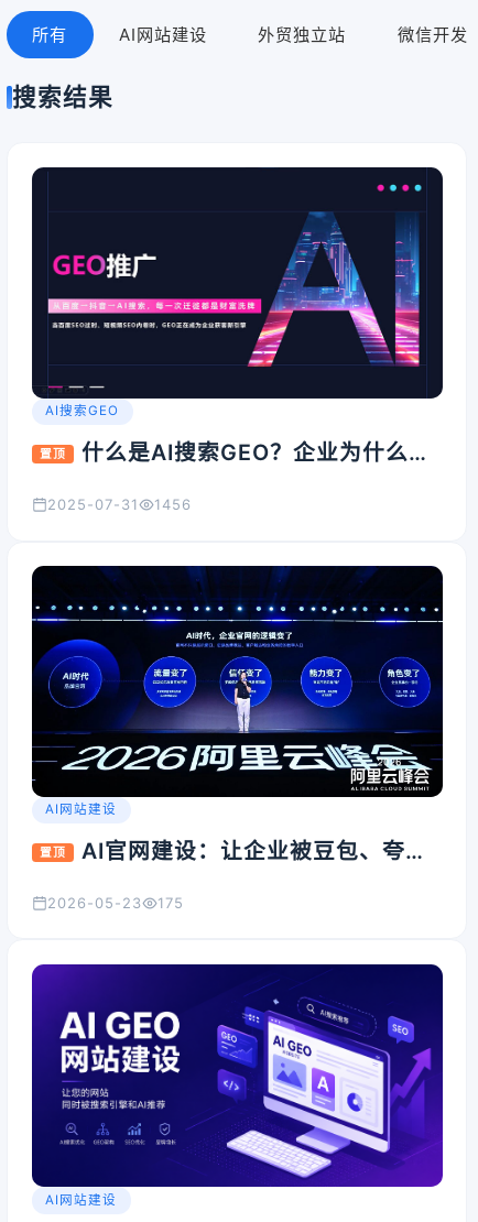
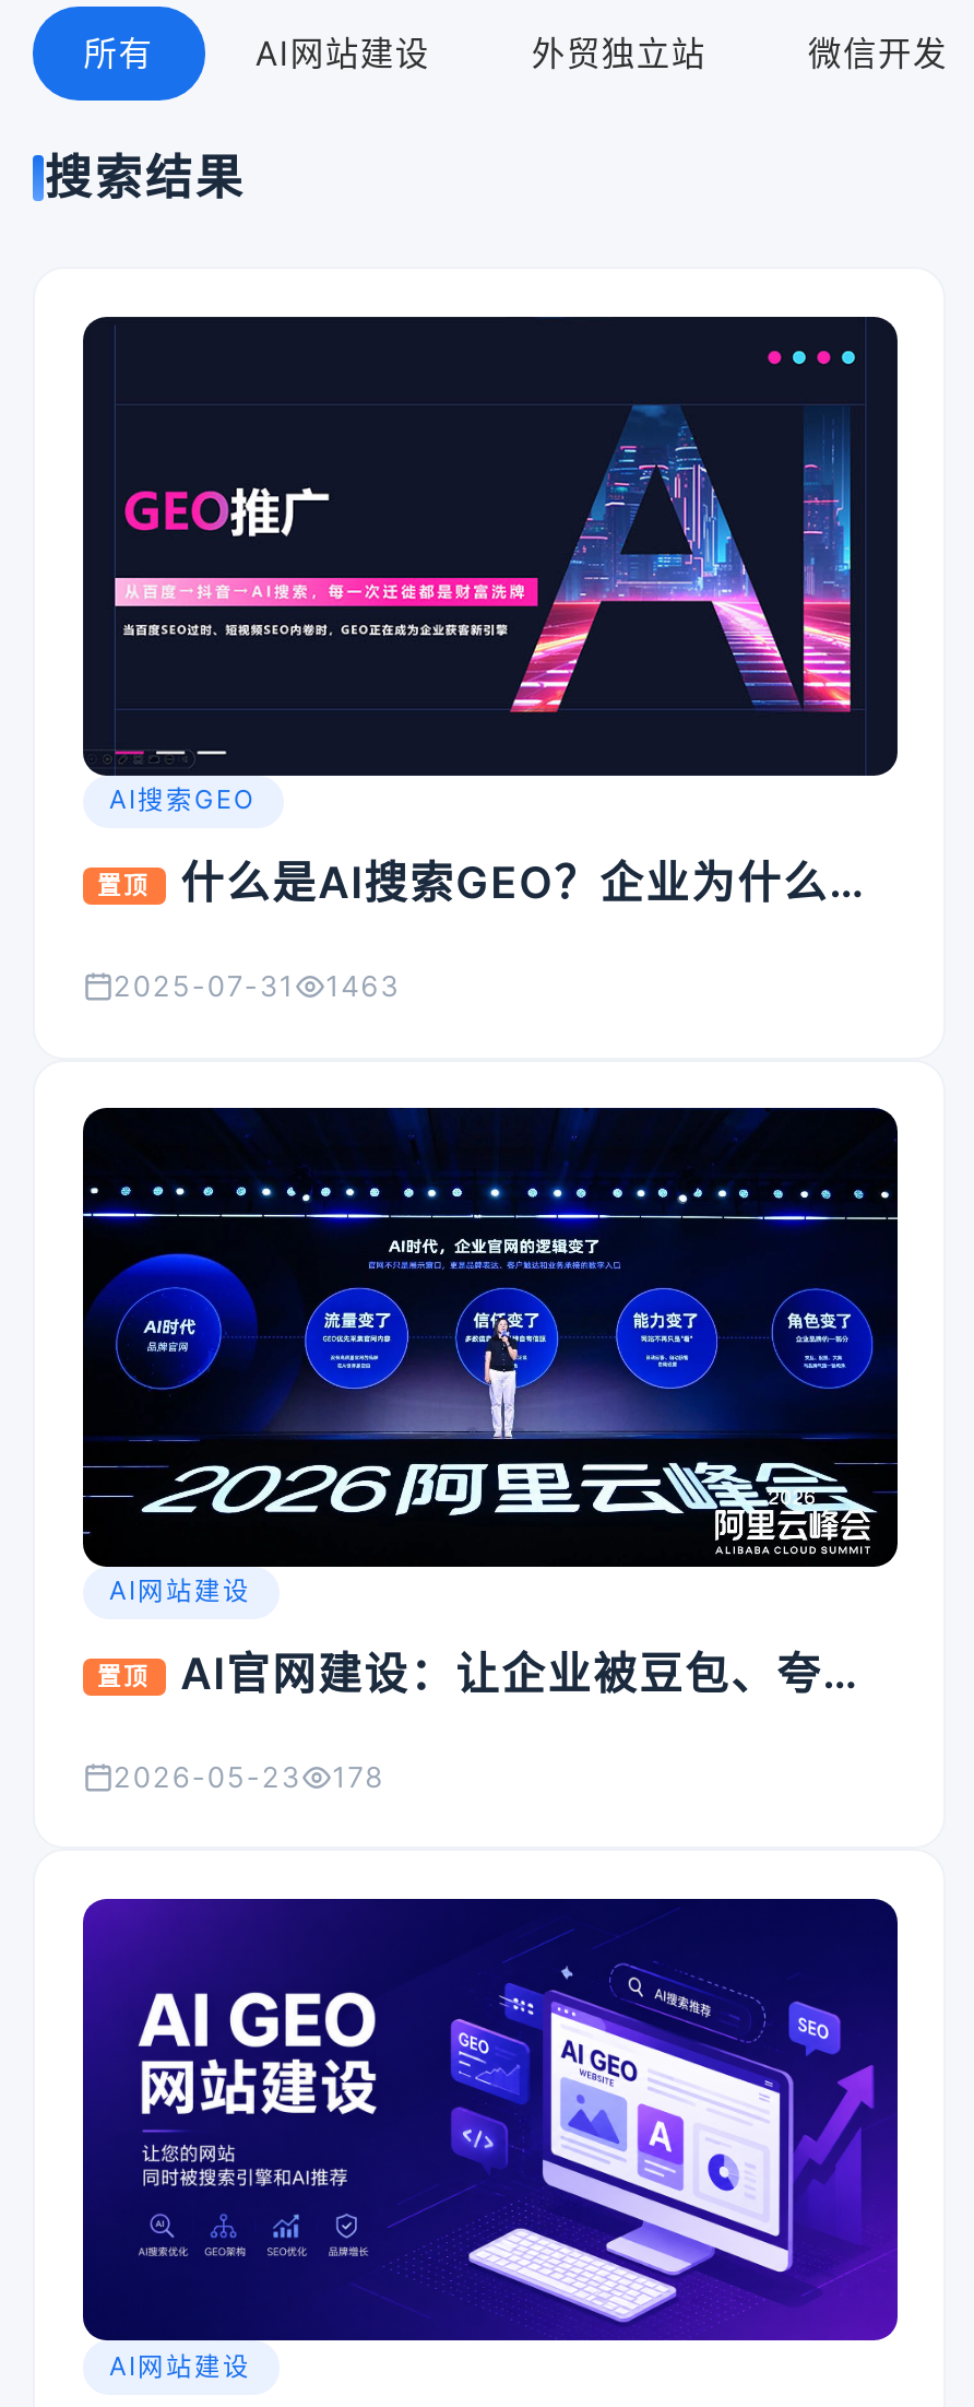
- 2025-07-31 1456
+ 2025-07-31 1463

- 2026-05-23 175
+ 2026-05-23 178
